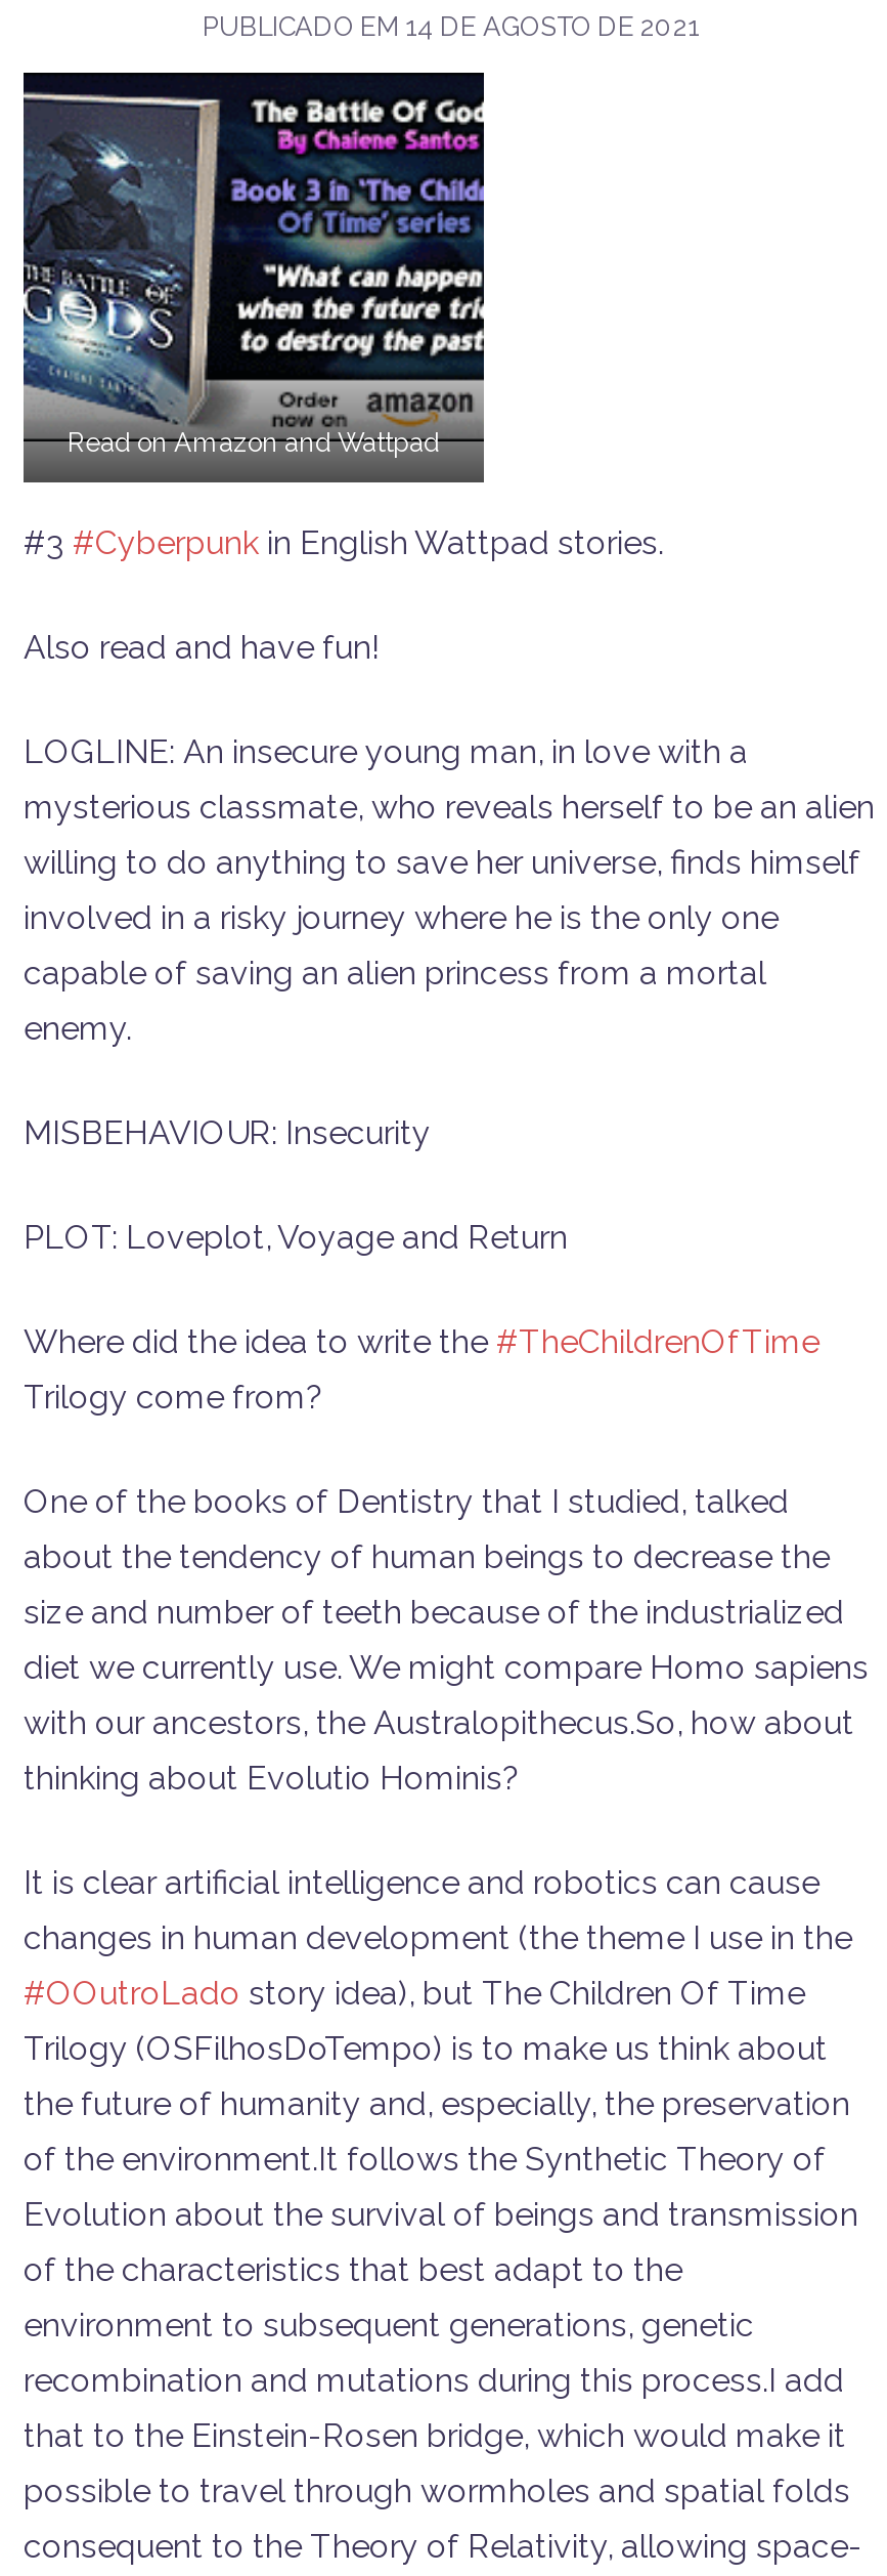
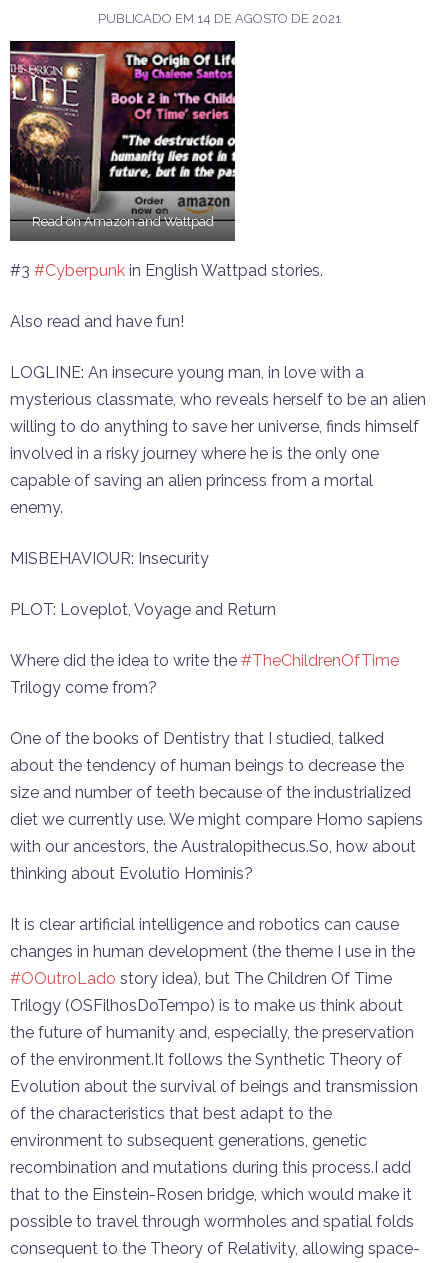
- [image]
+ [image]
